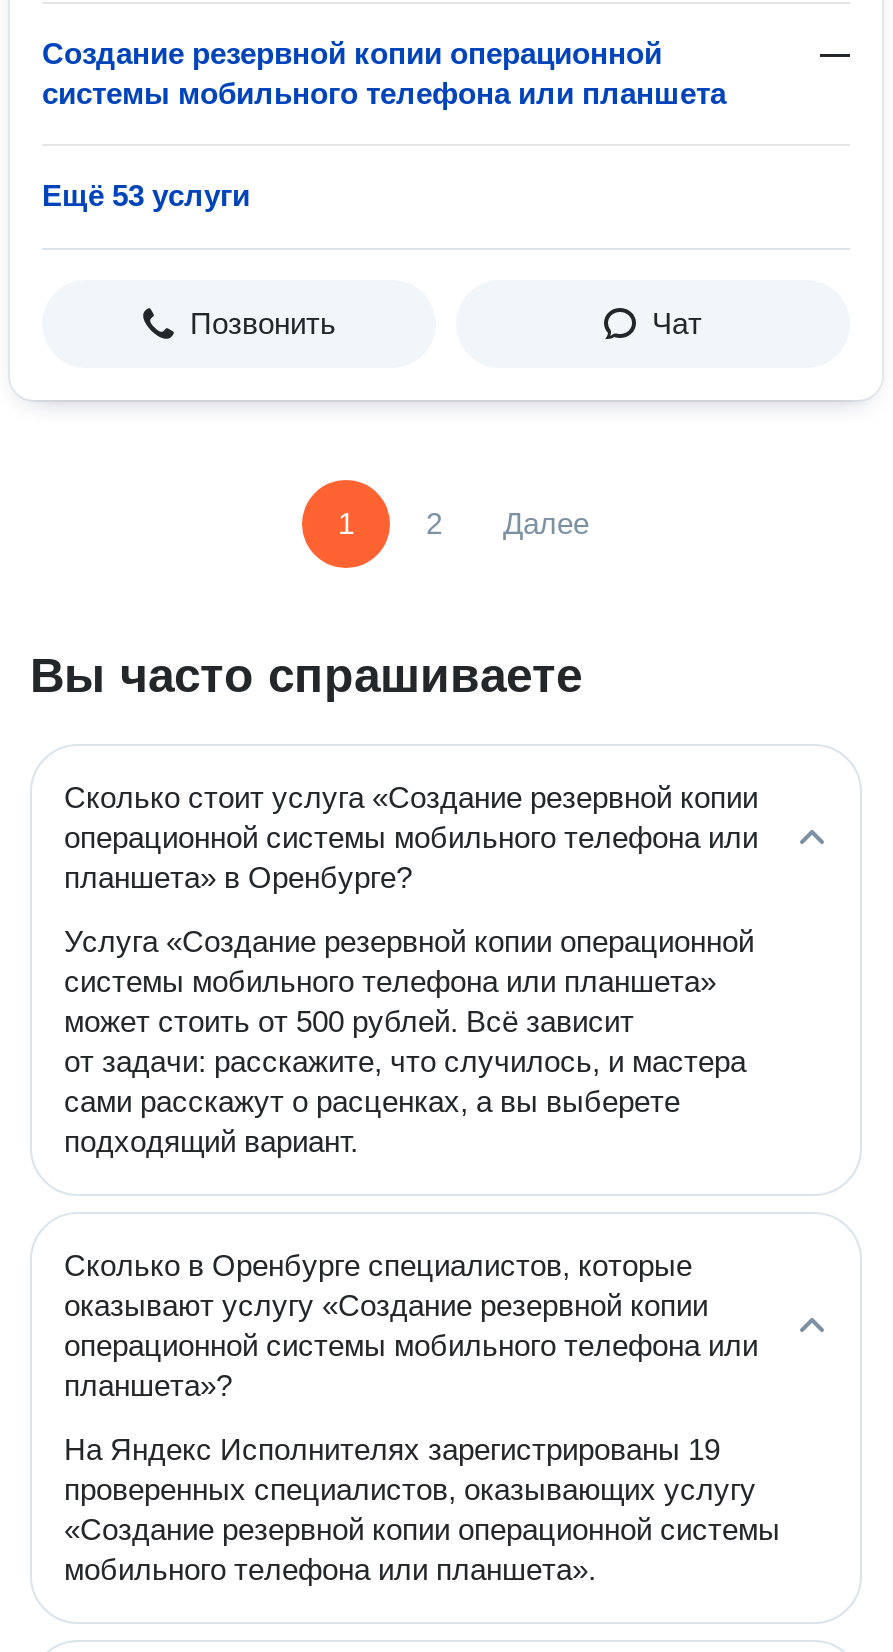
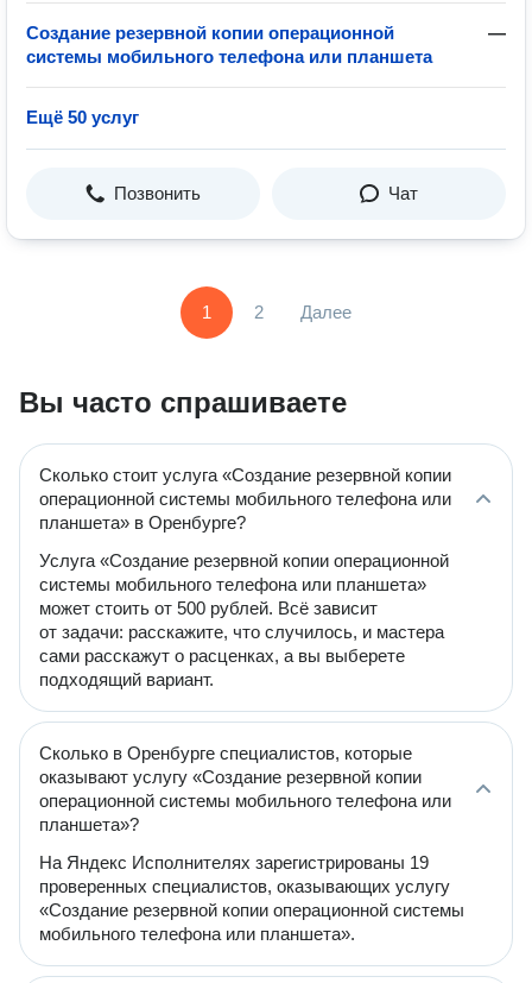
- Ещё 53 услуги
+ Ещё 50 услуг
